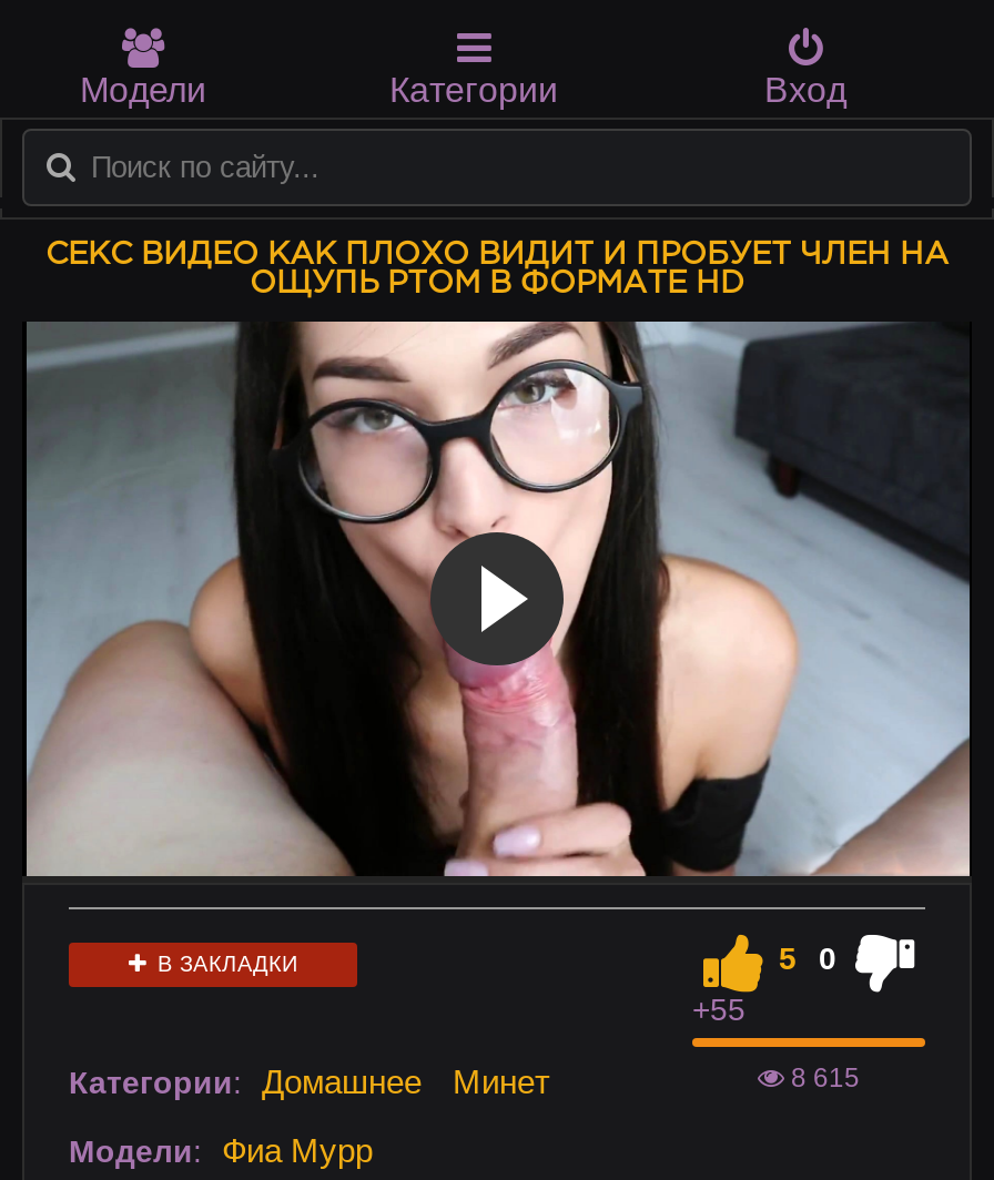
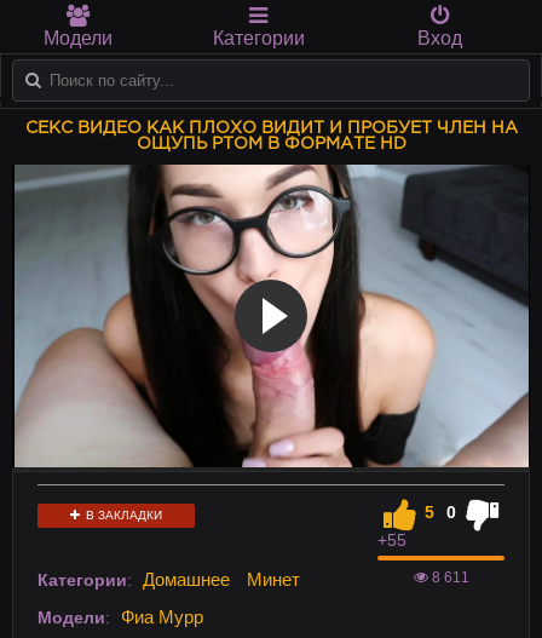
- 8 615
+ 8 611
